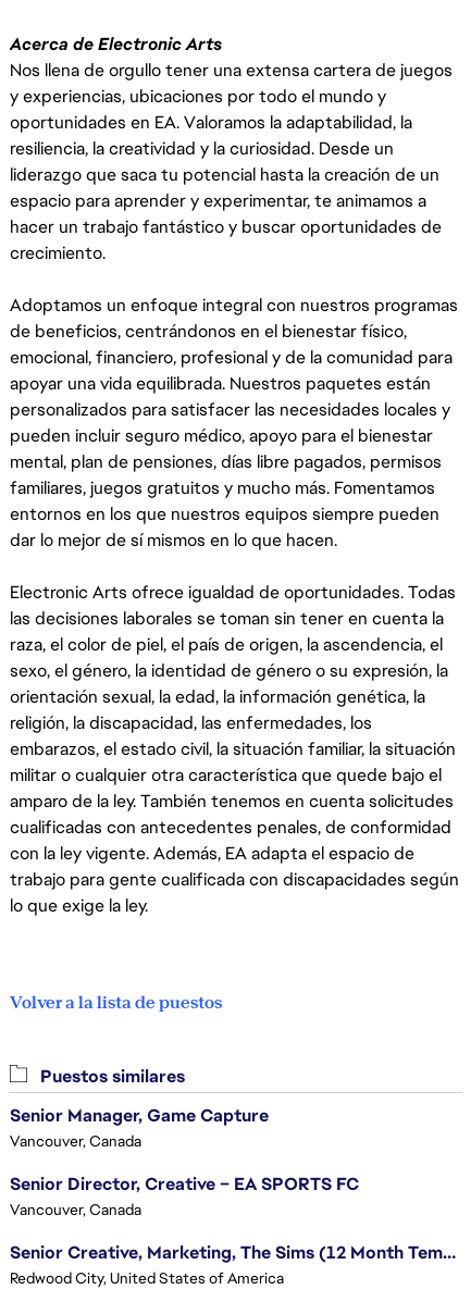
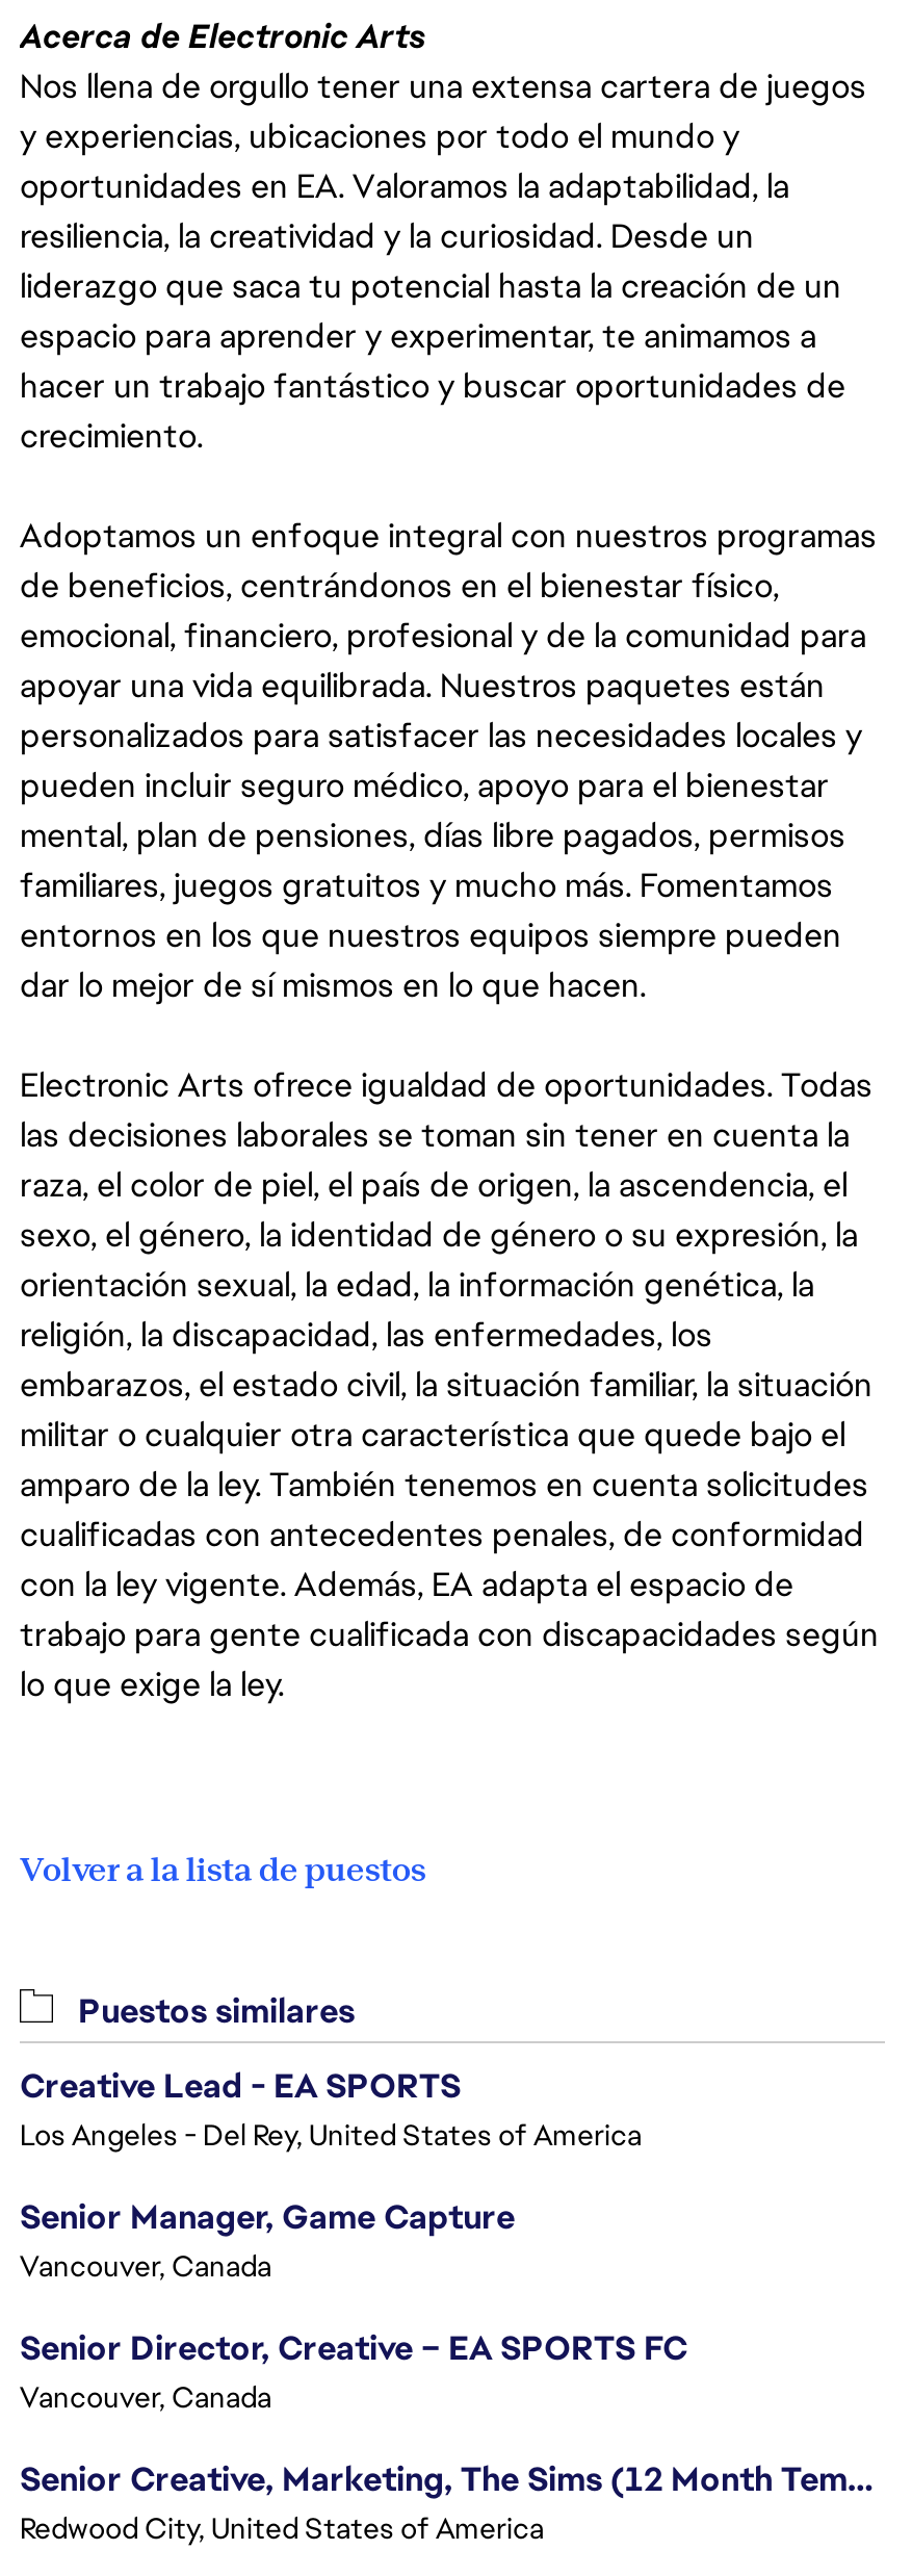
+ Creative Lead - EA SPORTS
+ Los Angeles - Del Rey, United States of America
